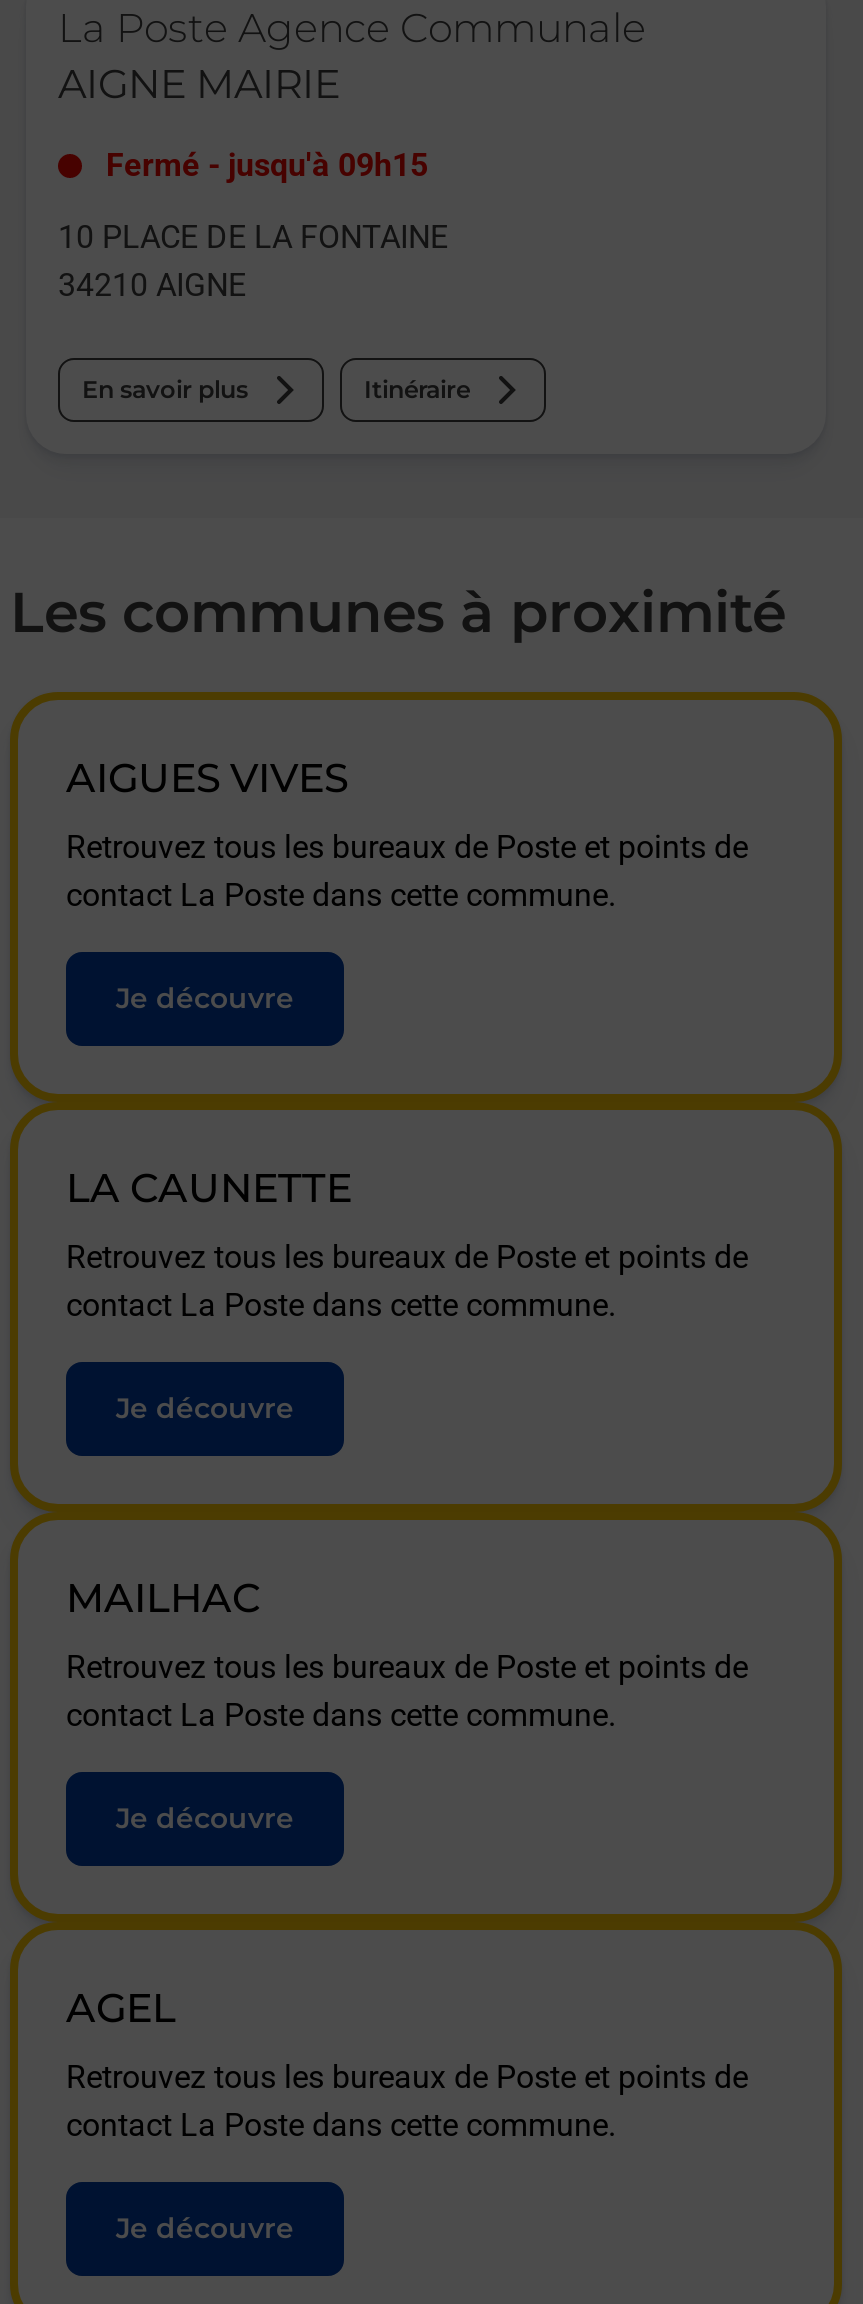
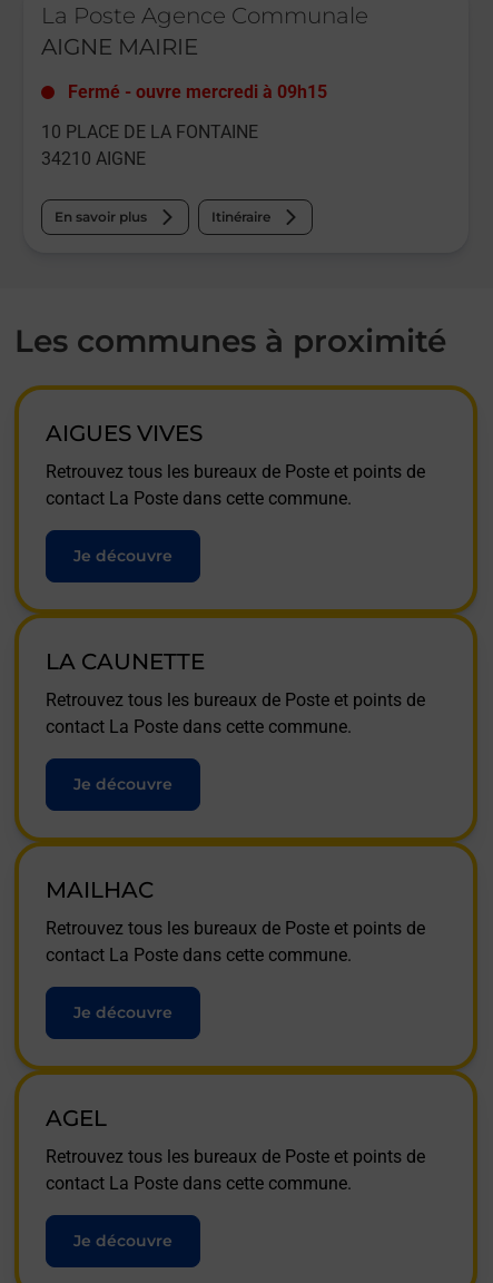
- Fermé - jusqu'à 09h15
+ Fermé - ouvre mercredi à 09h15
